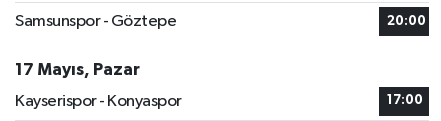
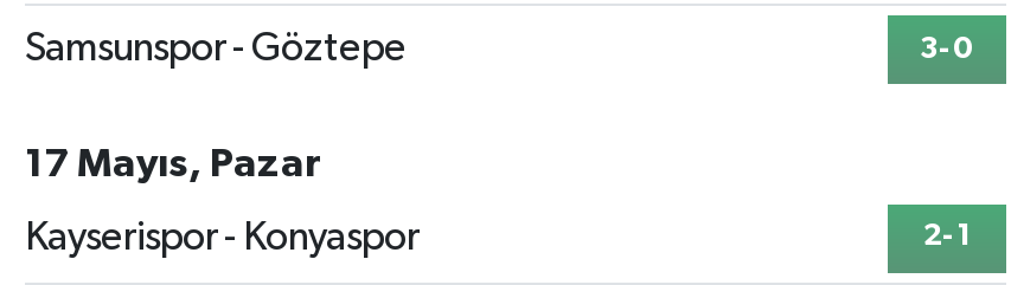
- 20:00
+ 3-0

- 17:00
+ 2-1
